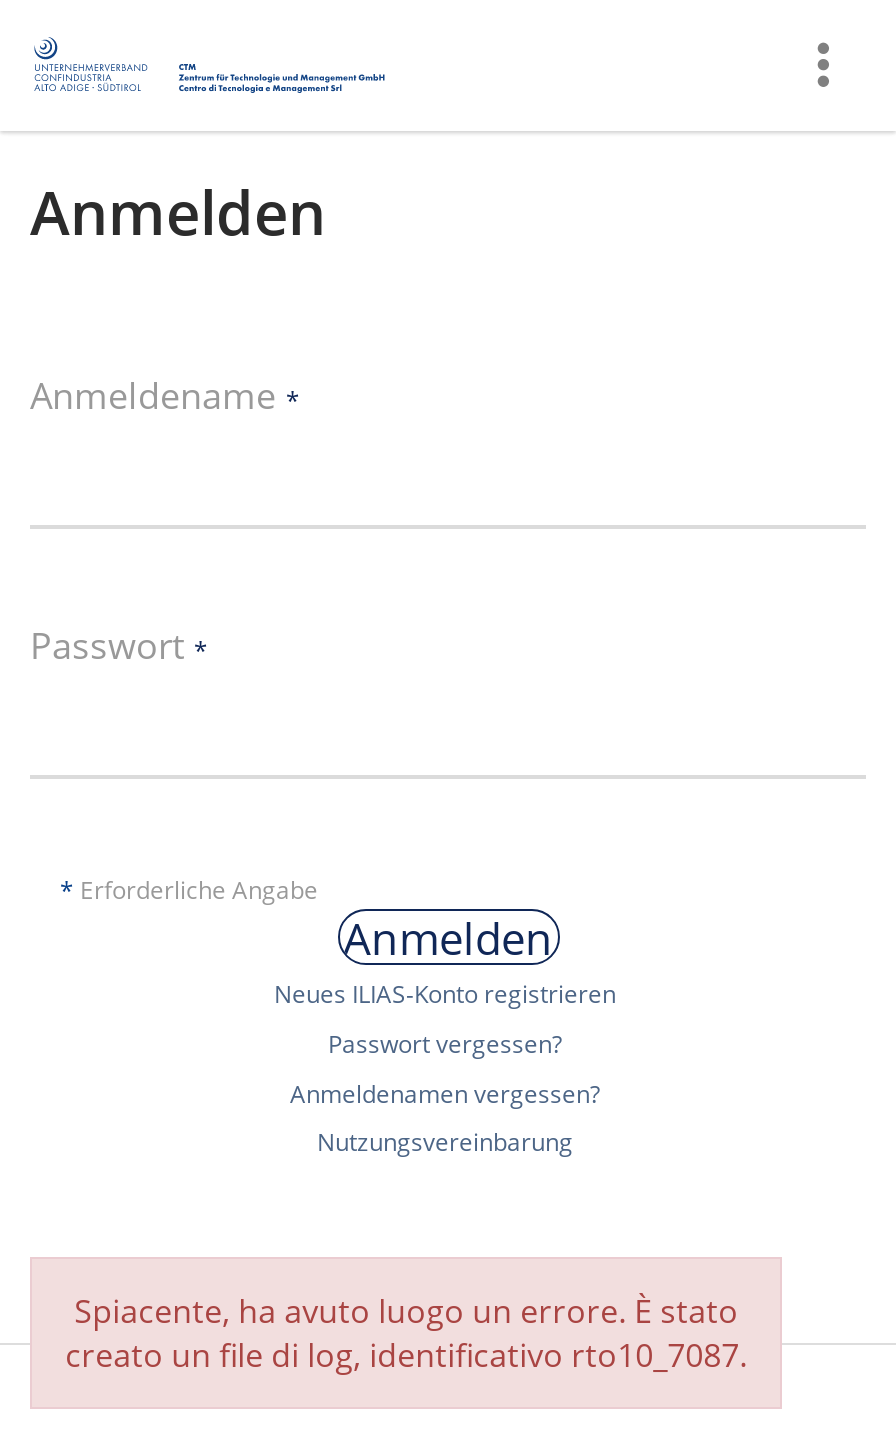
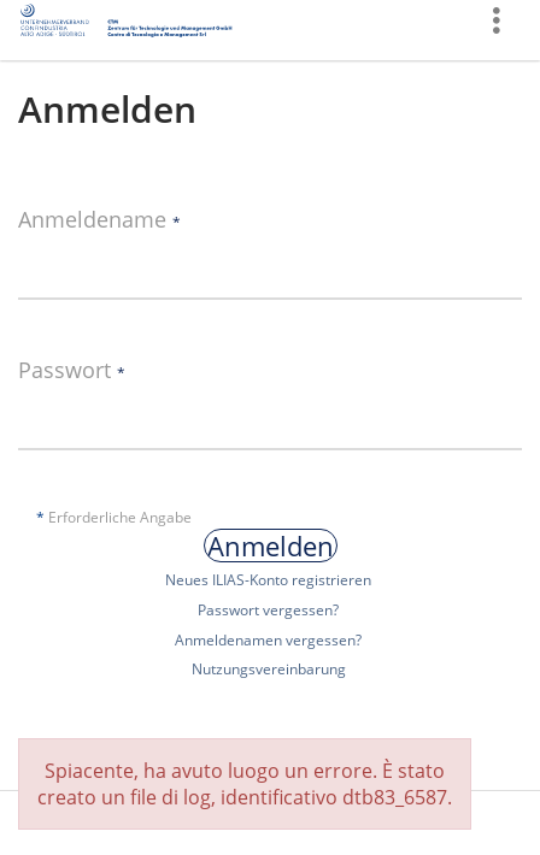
- creato un file di log, identificativo rto10_7087.
+ creato un file di log, identificativo dtb83_6587.
